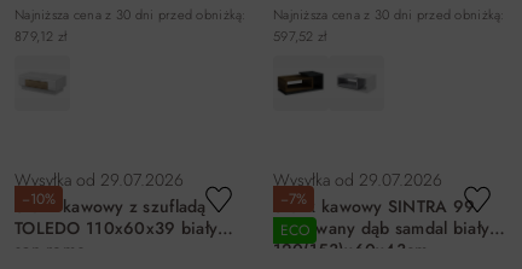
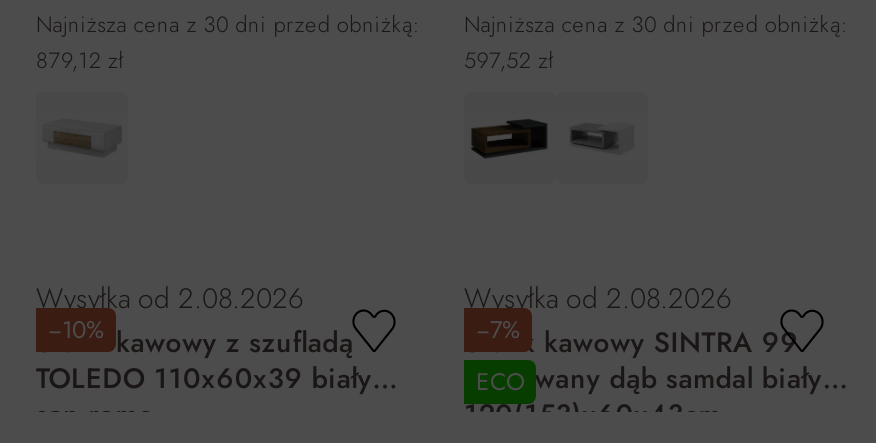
- Wysyłka od 29.07.2026
+ Wysyłka od 2.08.2026

- Wysyłka od 29.07.2026
+ Wysyłka od 2.08.2026
